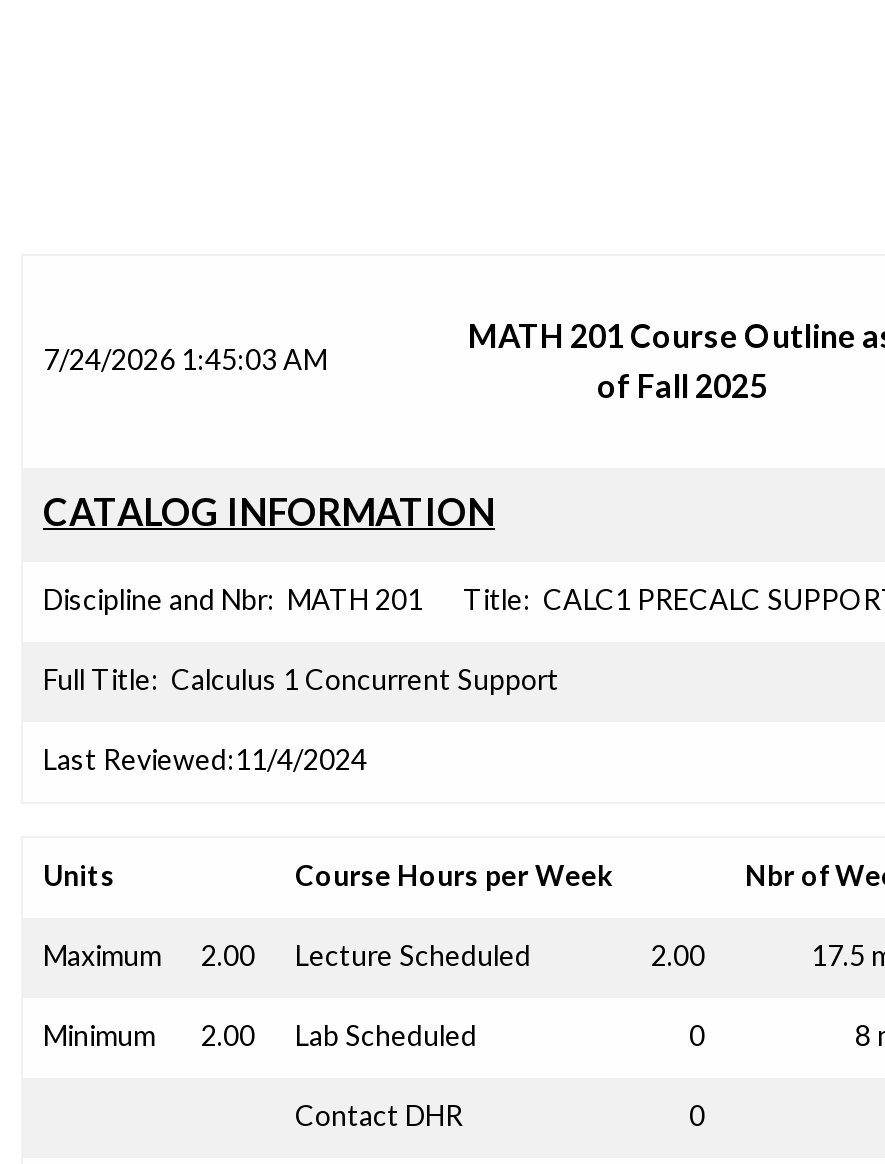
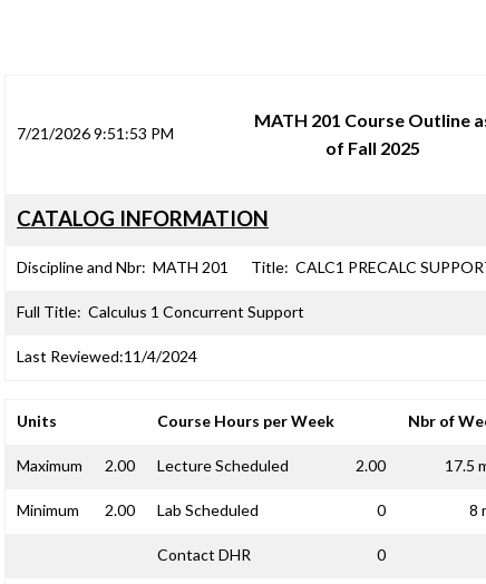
- 7/24/2026 1:45:03 AM
+ 7/21/2026 9:51:53 PM
